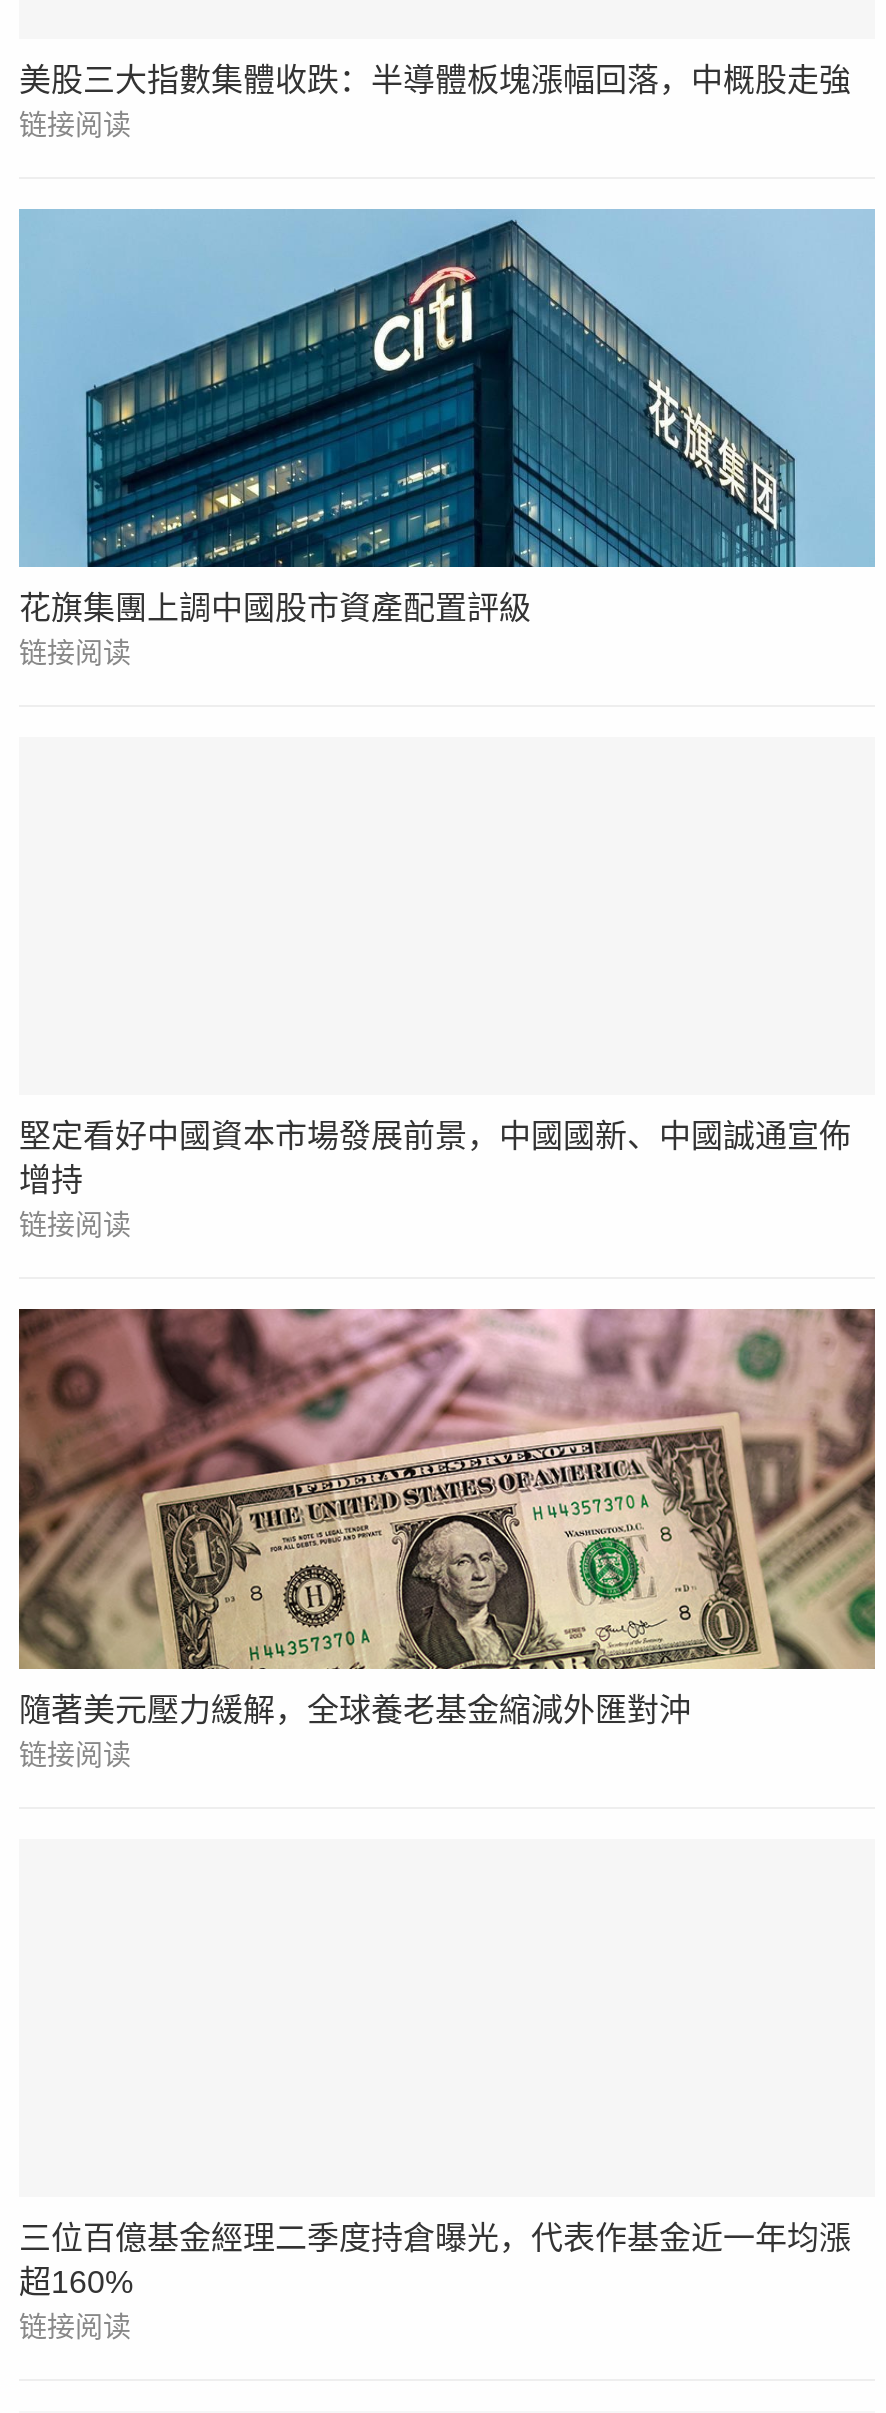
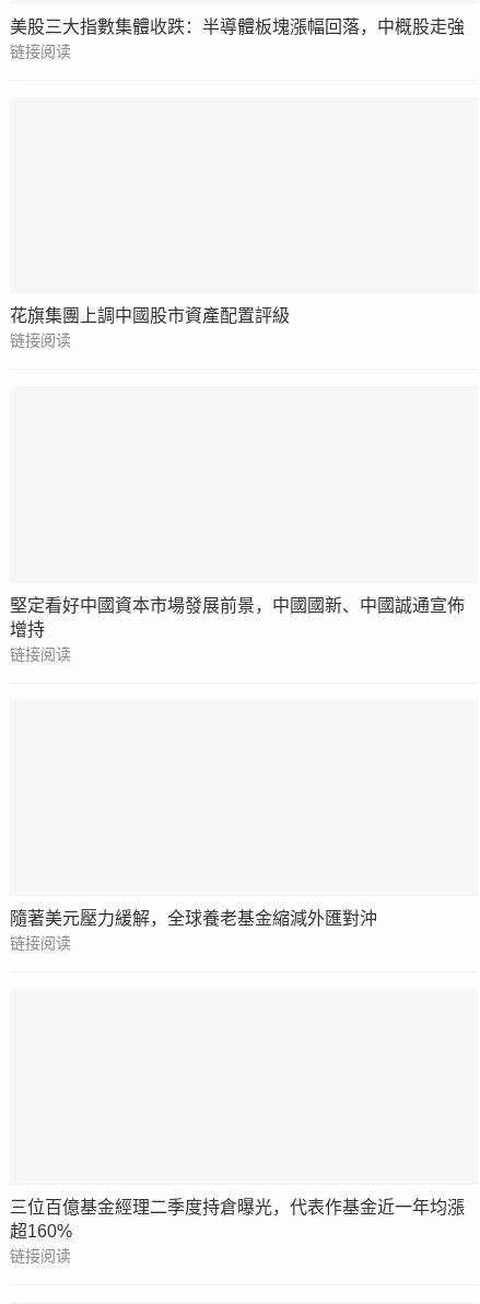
- [image]

- [image]
